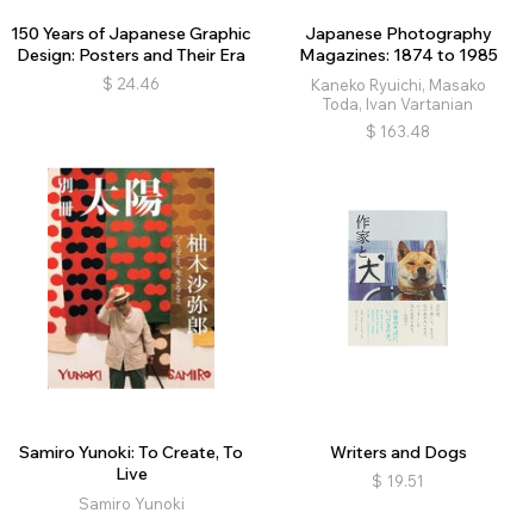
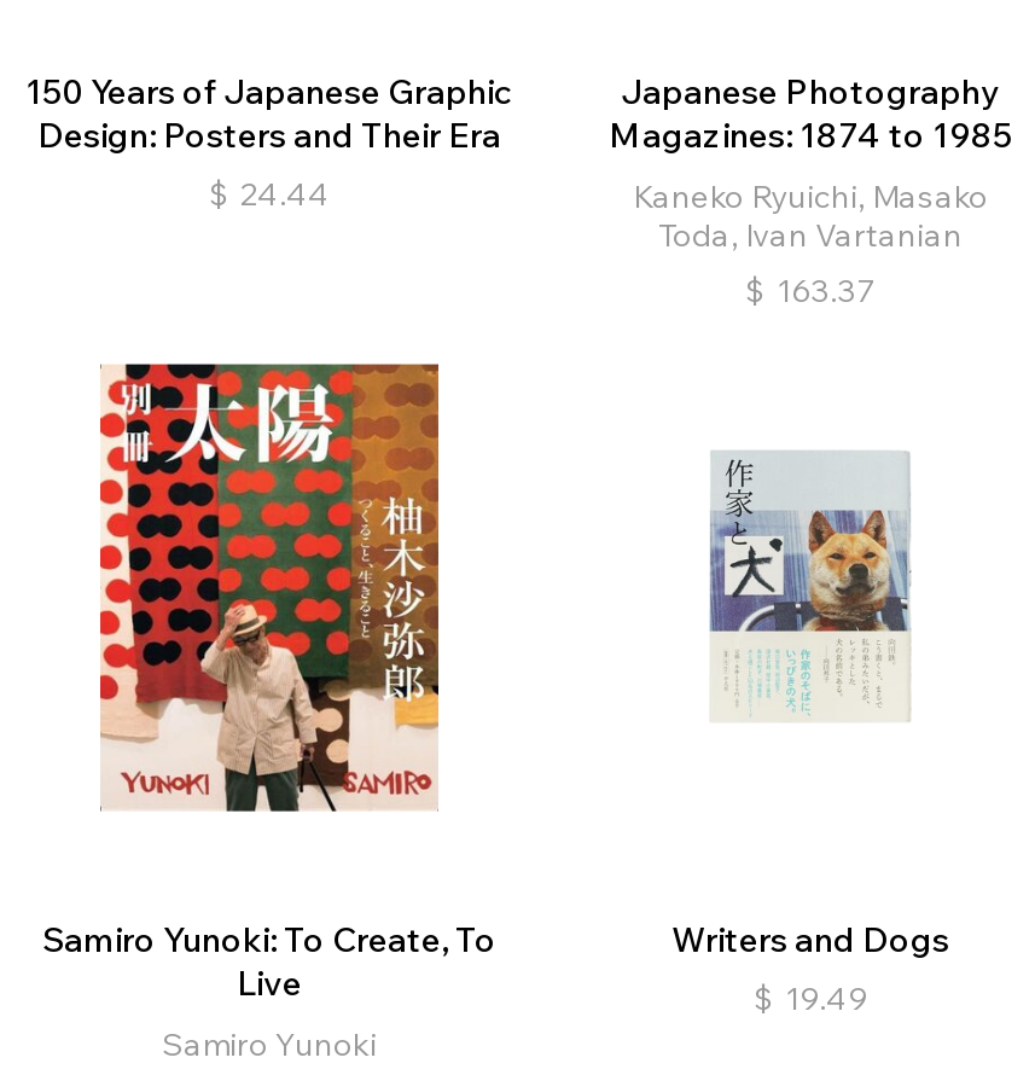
- $ 24.46
+ $ 24.44

- $ 163.48
+ $ 163.37

- $ 19.51
+ $ 19.49
